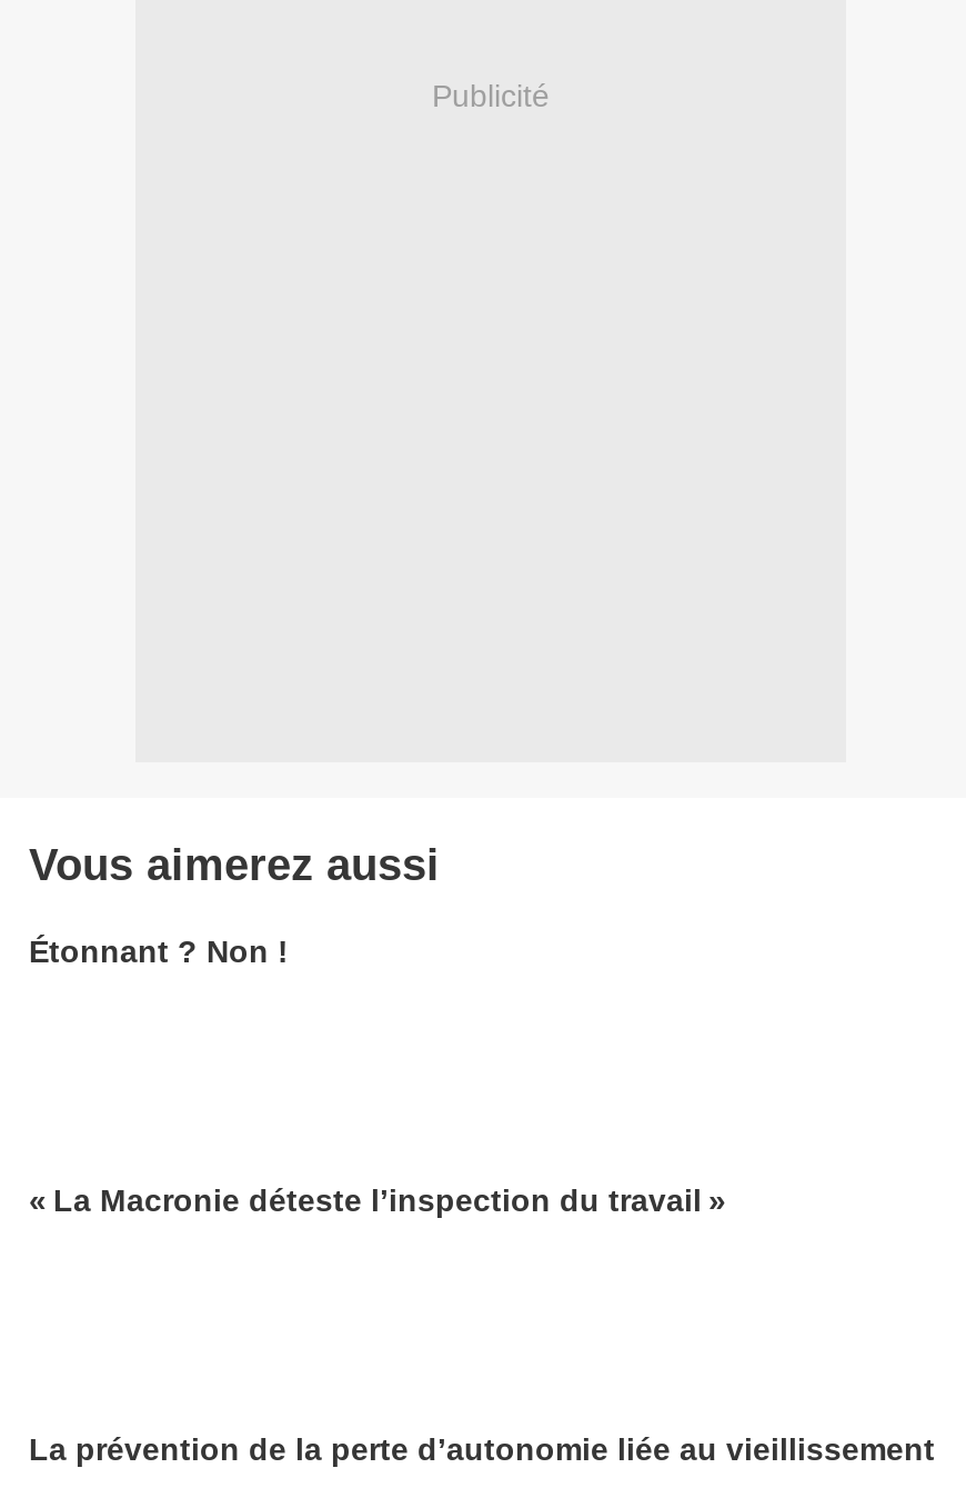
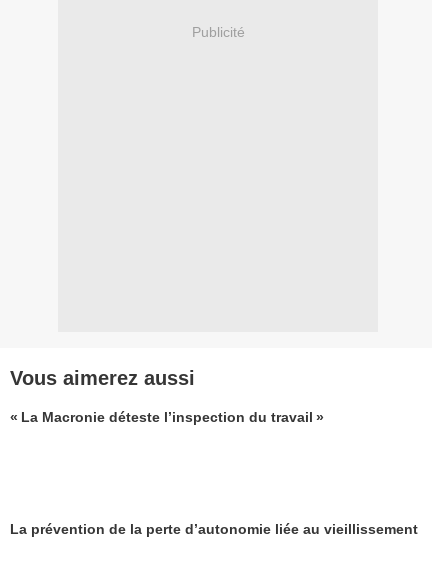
- Étonnant ? Non !
